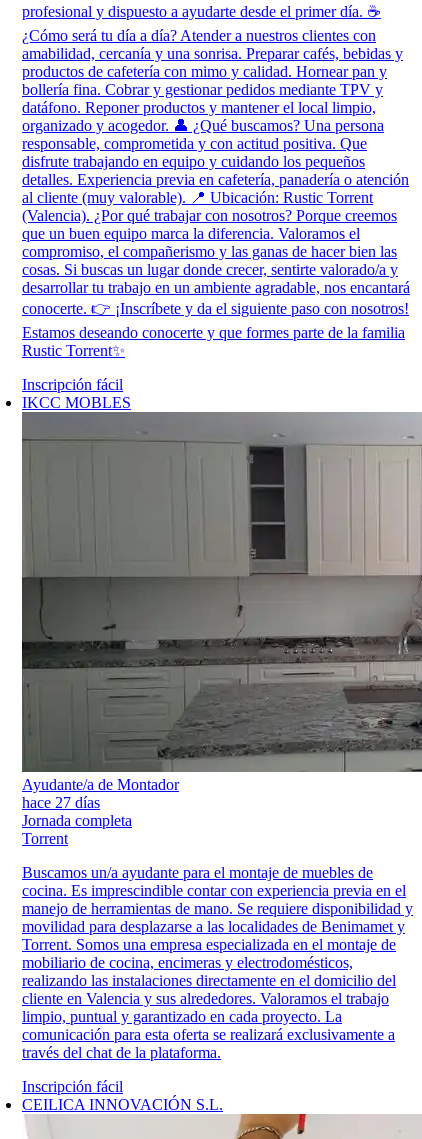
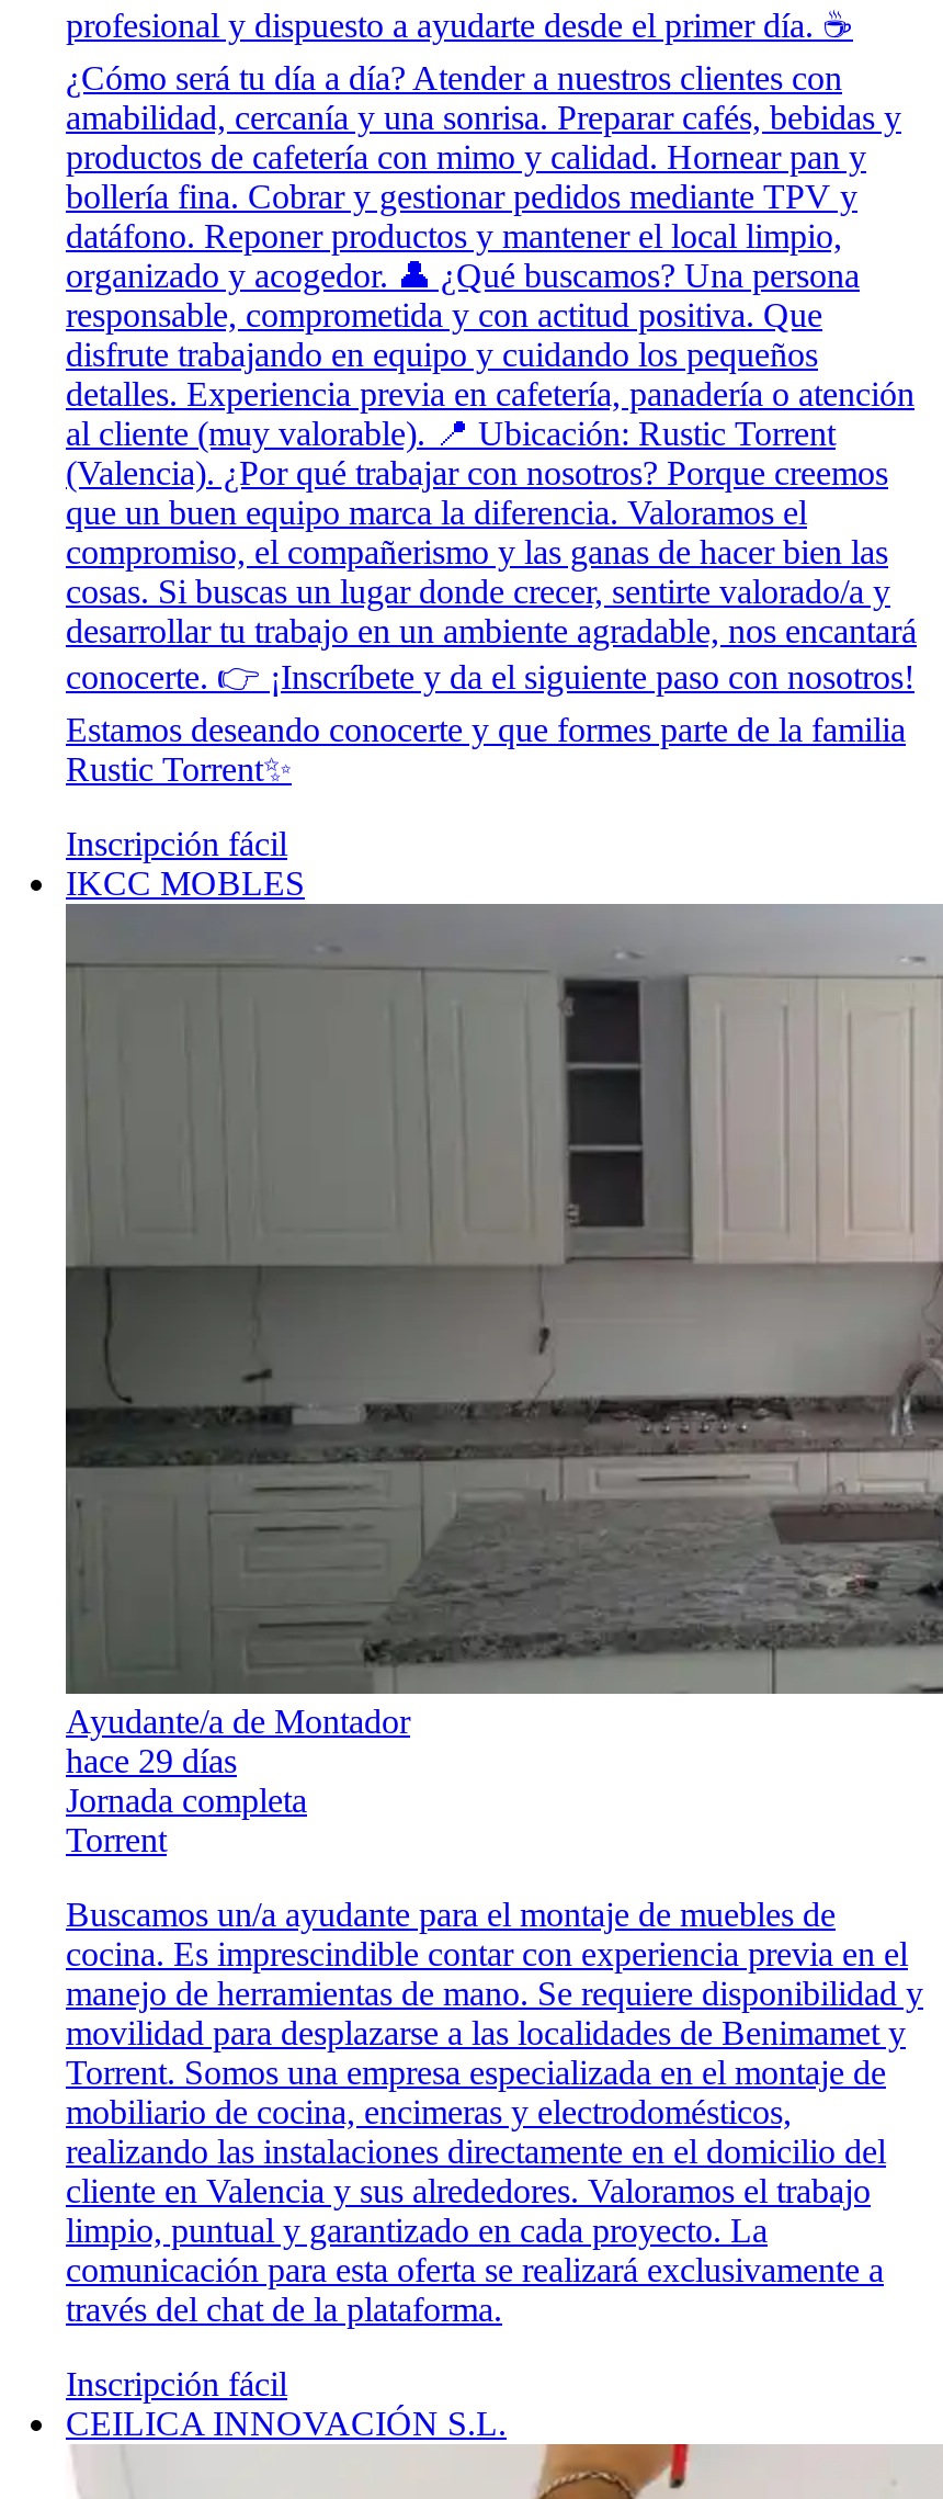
- hace 27 días
+ hace 29 días
